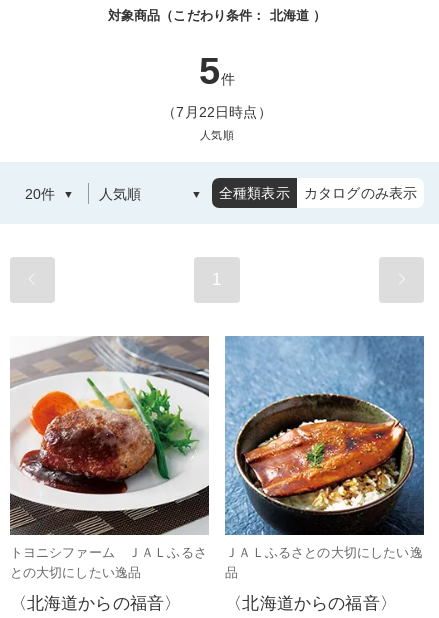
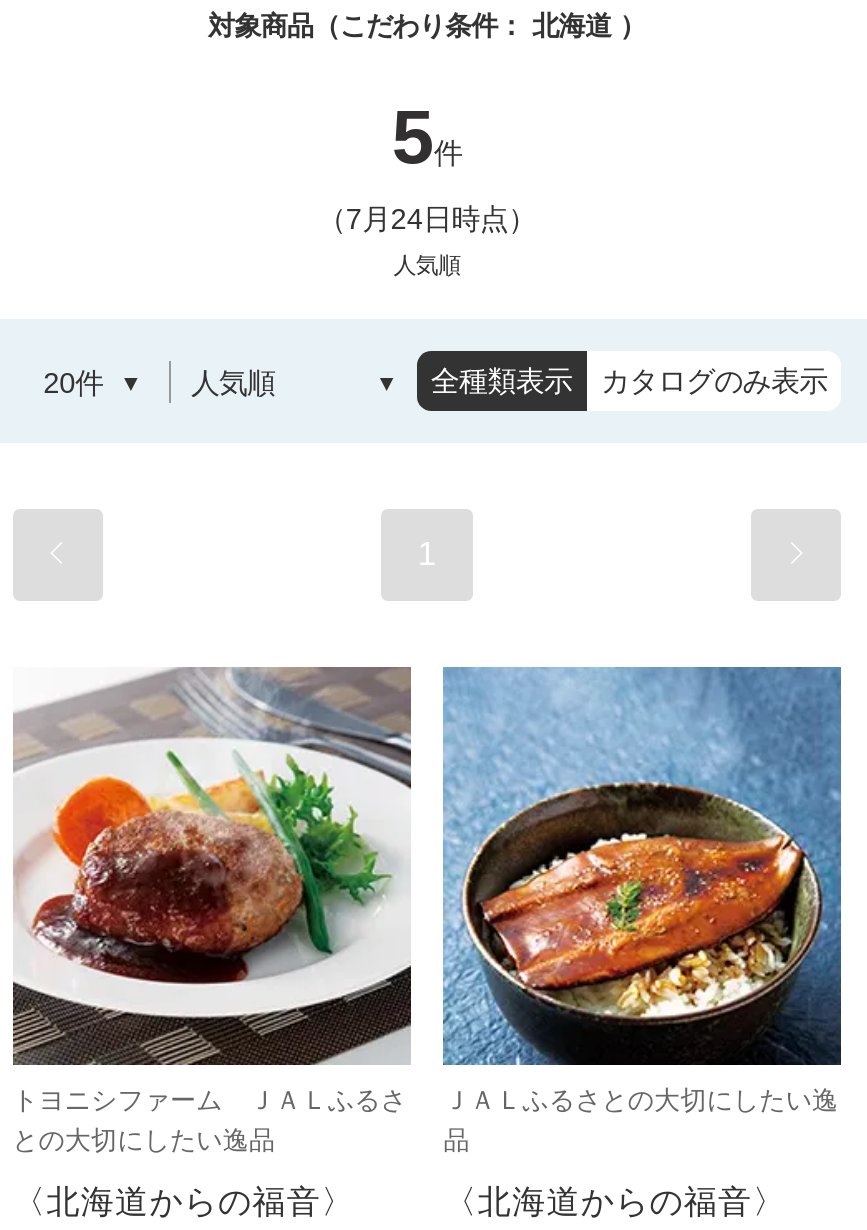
- （7月22日時点）
+ （7月24日時点）
